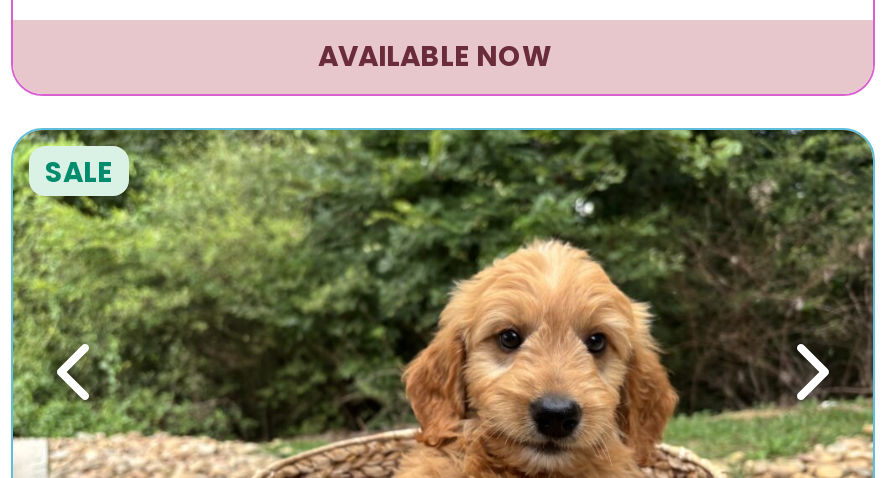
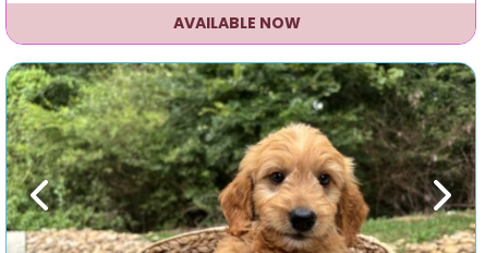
- SALE
